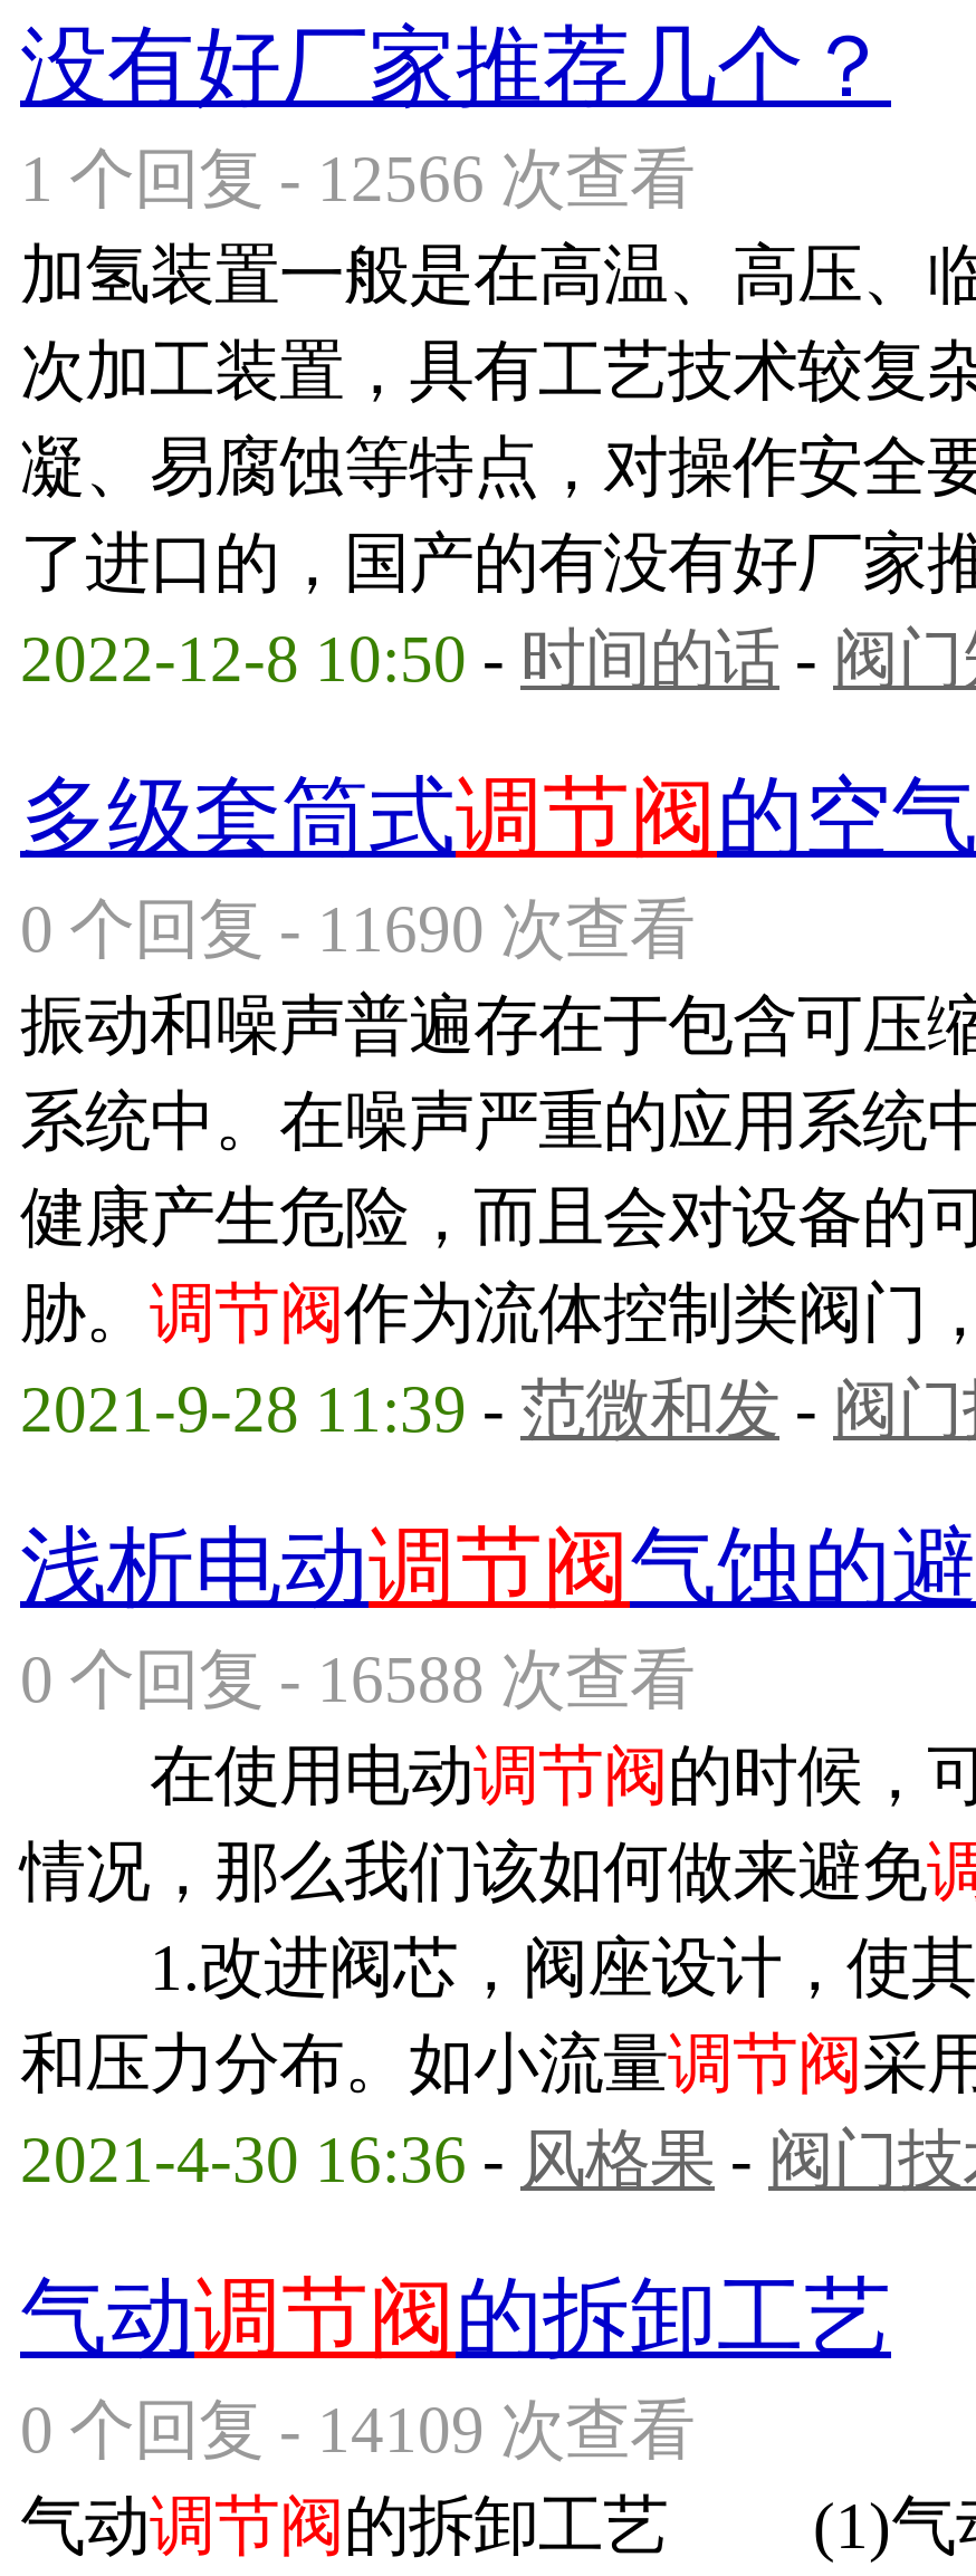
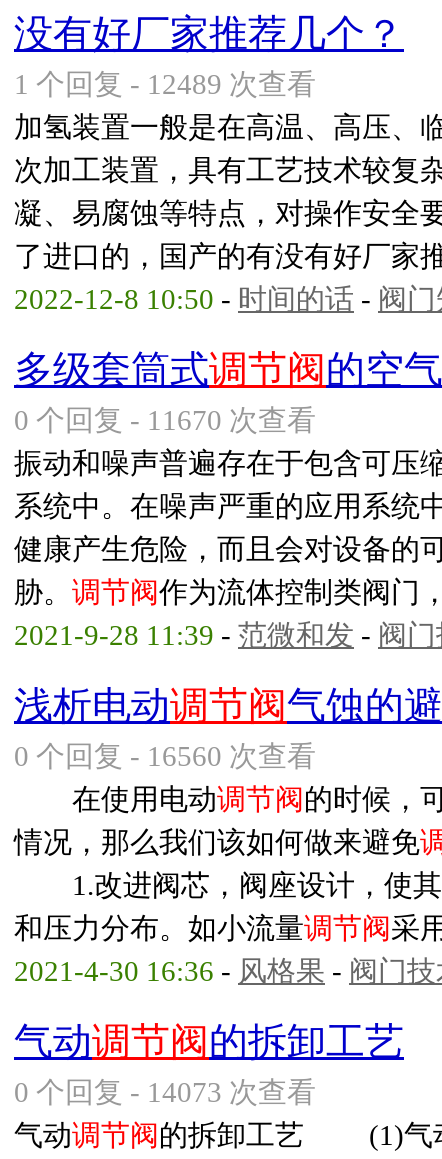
- 1 个回复 - 12566 次查看
+ 1 个回复 - 12489 次查看

- 0 个回复 - 11690 次查看
+ 0 个回复 - 11670 次查看

- 0 个回复 - 16588 次查看
+ 0 个回复 - 16560 次查看

- 0 个回复 - 14109 次查看
+ 0 个回复 - 14073 次查看
